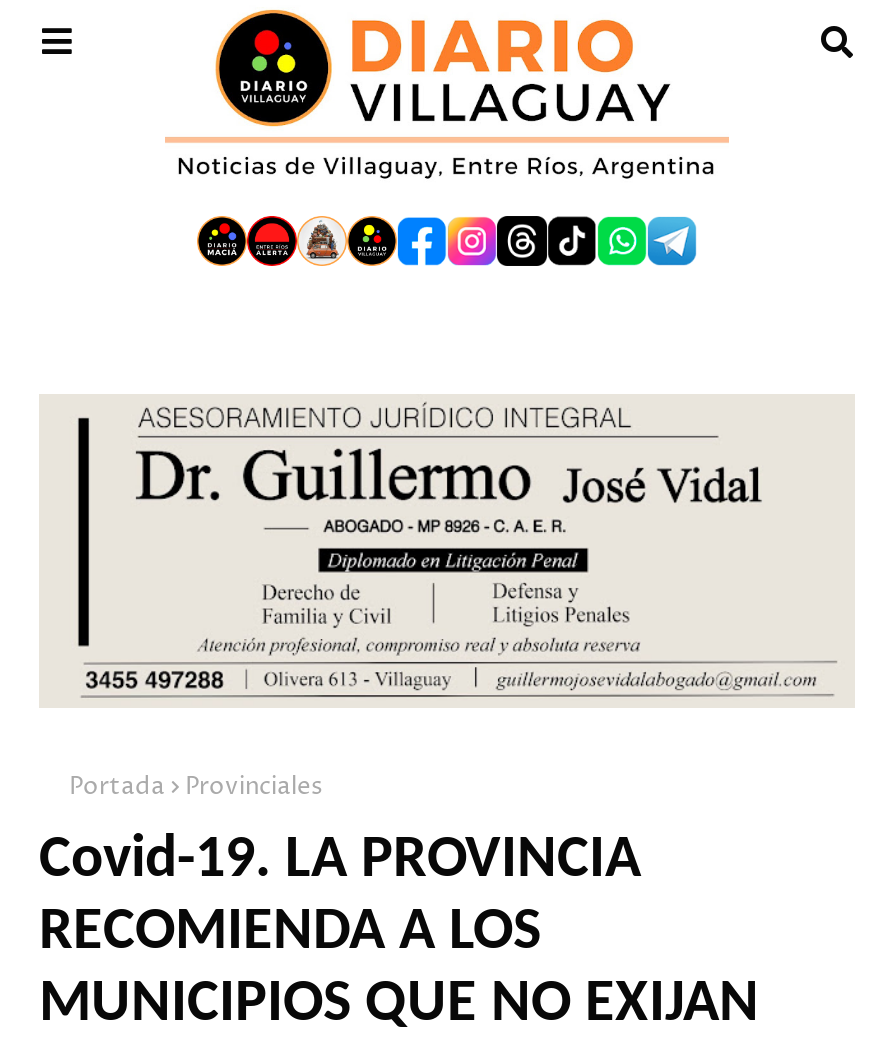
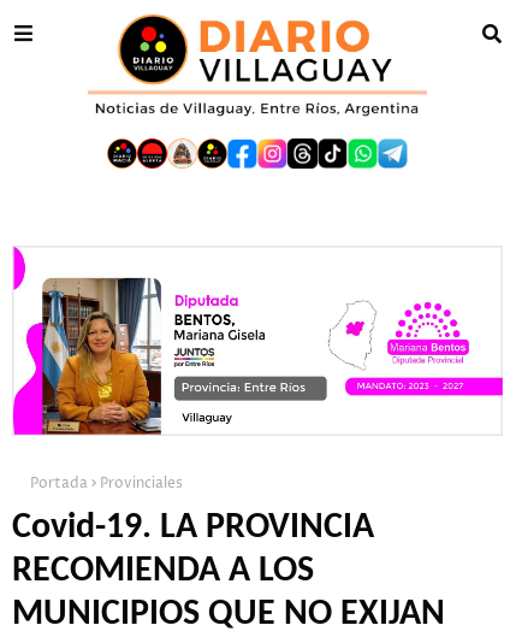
- [image]
+ [image]
